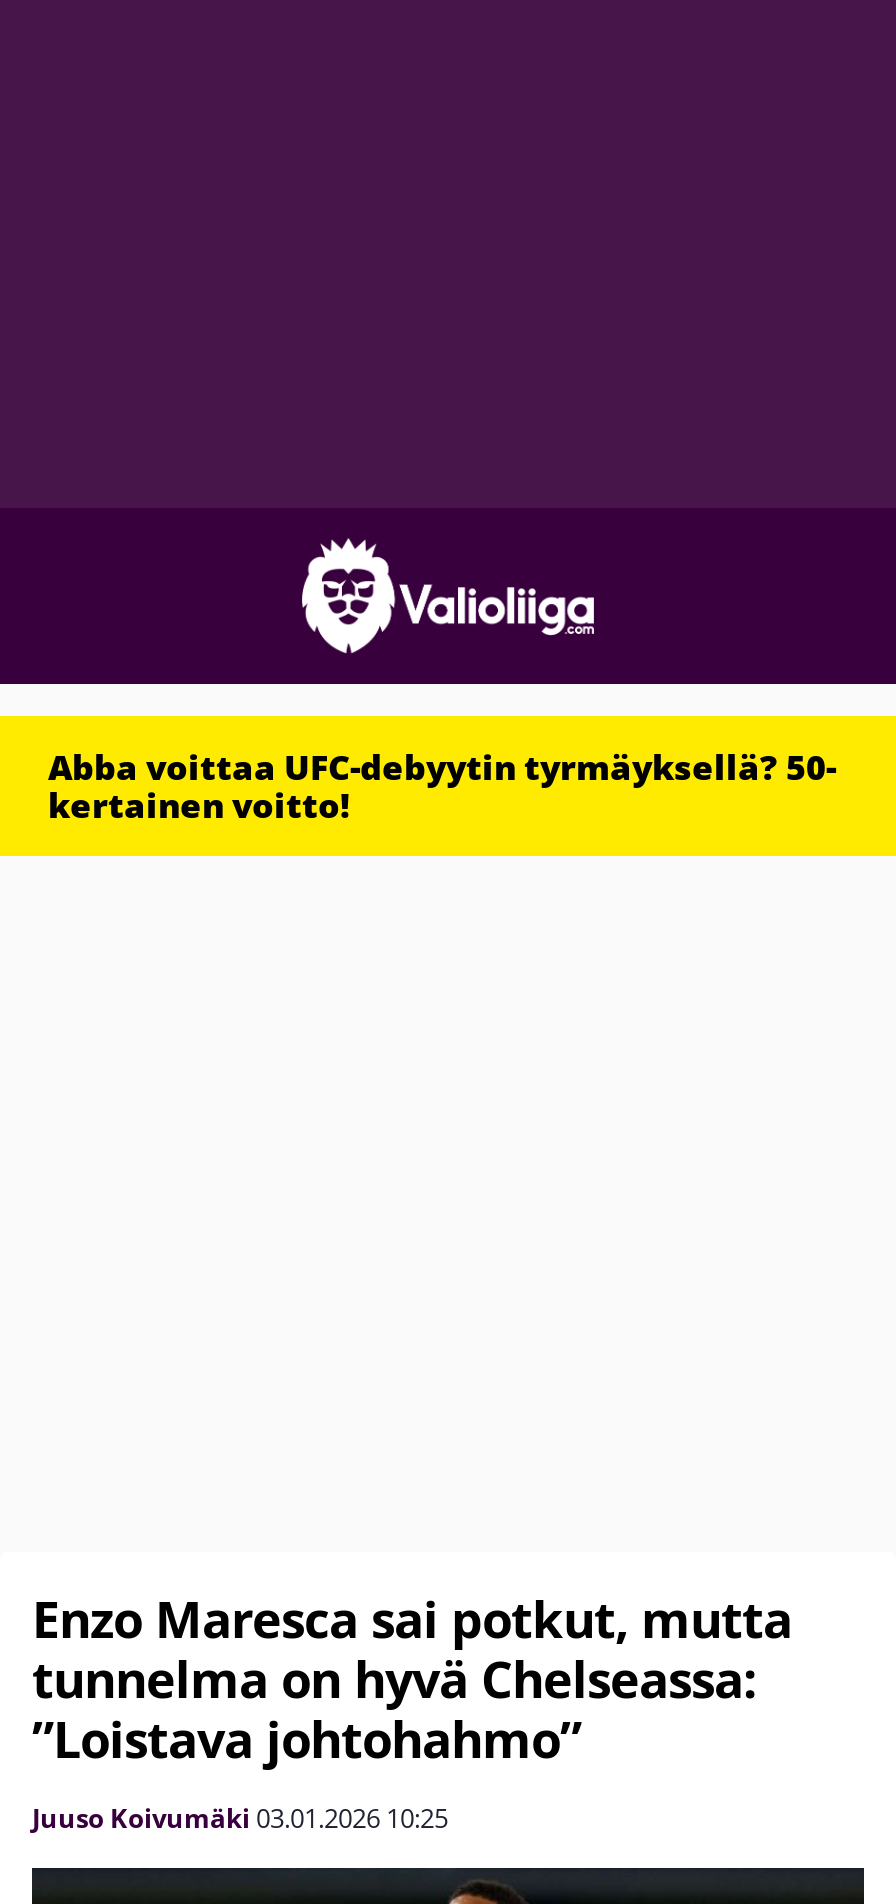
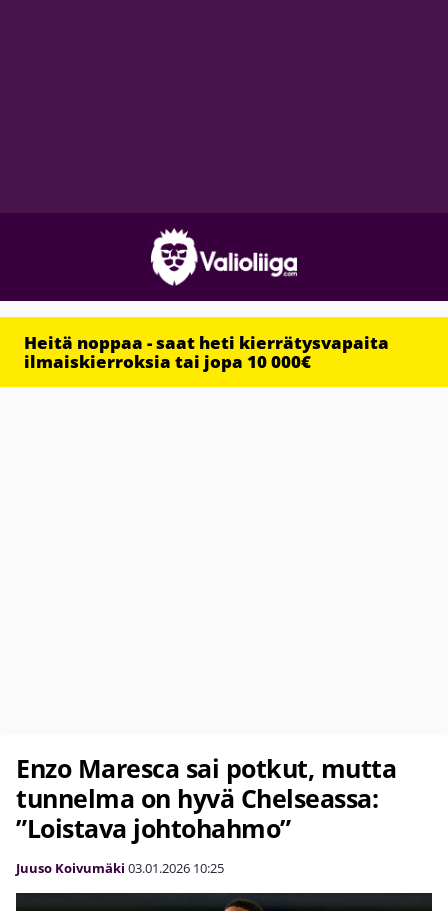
- Abba voittaa UFC-debyytin tyrmäyksellä? 50-
- kertainen voitto!
+ Heitä noppaa - saat heti kierrätysvapaita
+ ilmaiskierroksia tai jopa 10 000€
